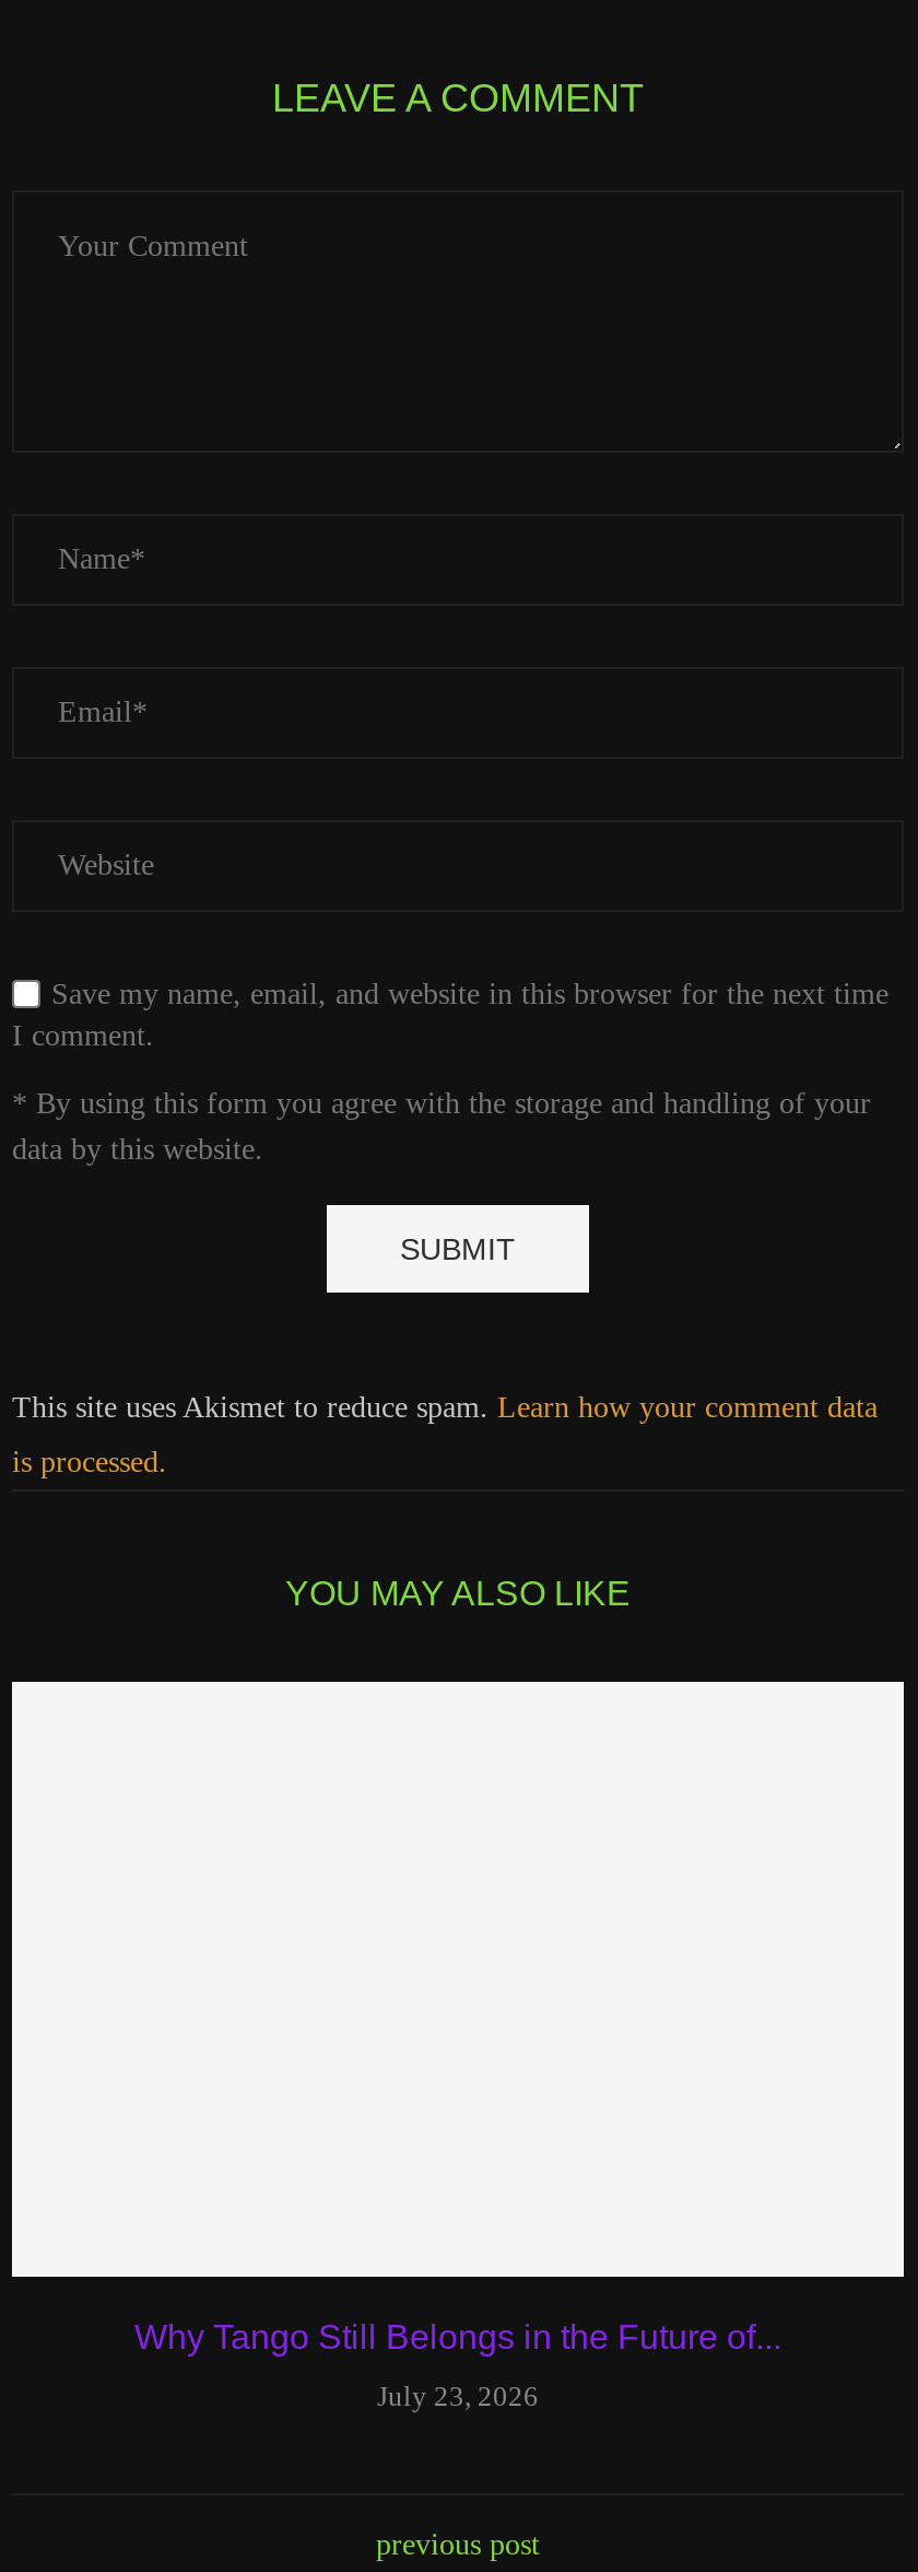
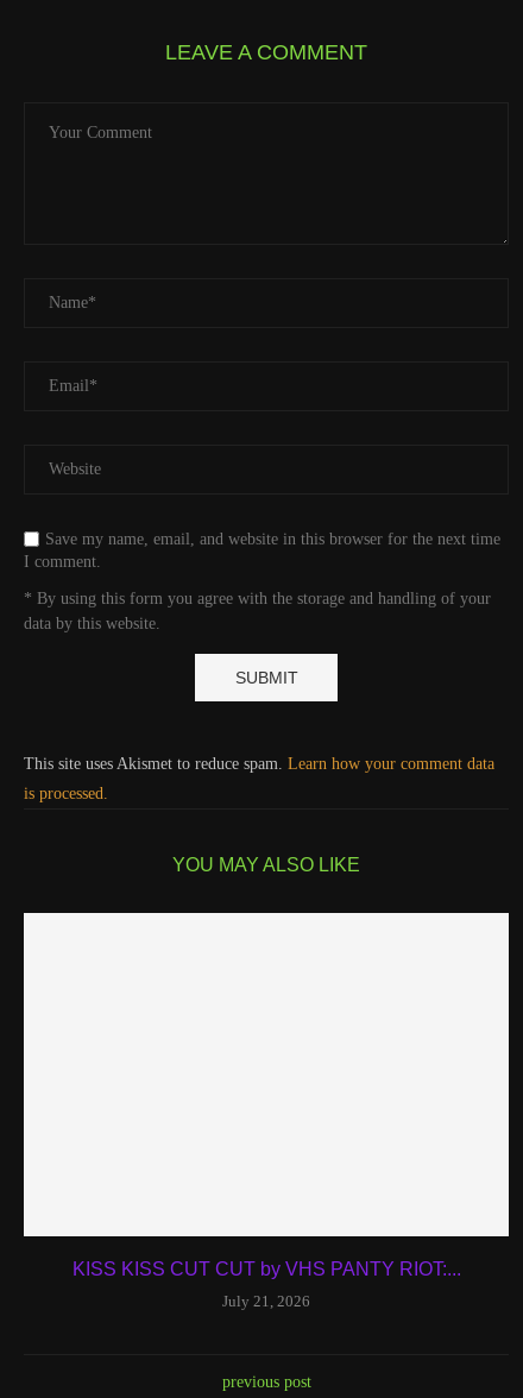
- Why Tango Still Belongs in the Future of...
+ KISS KISS CUT CUT by VHS PANTY RIOT:...

- July 23, 2026
+ July 21, 2026
